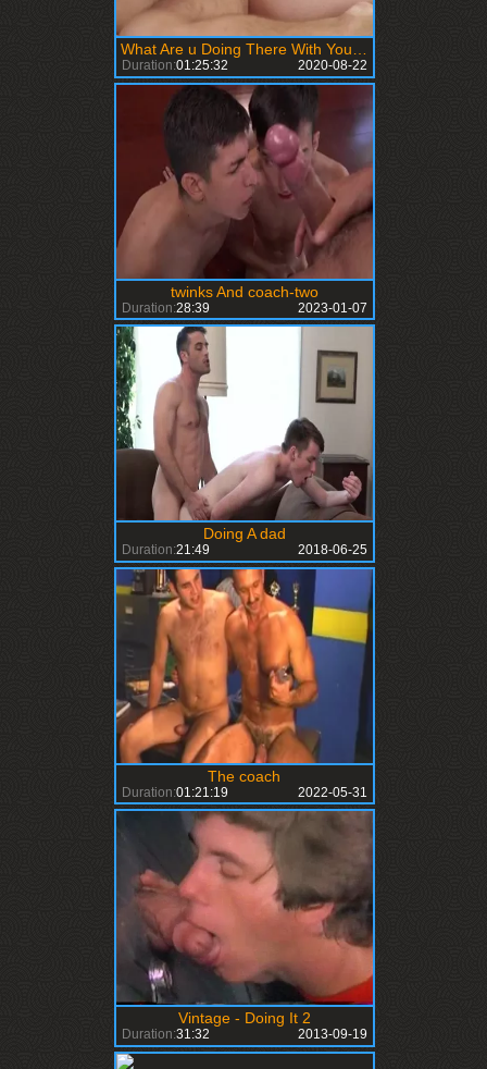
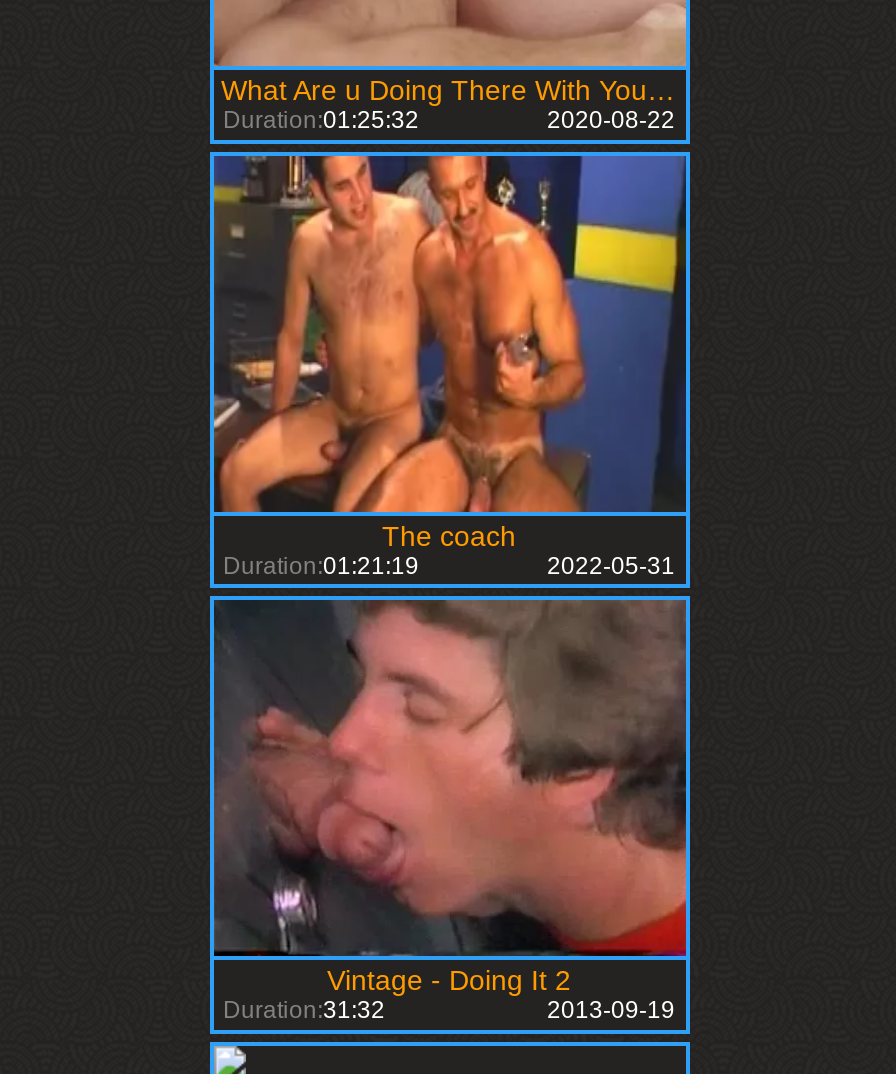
- [image]
- twinks And coach-two
- Duration:28:39
- 2023-01-07

- [image]
- Doing A dad
- Duration:21:49
- 2018-06-25
